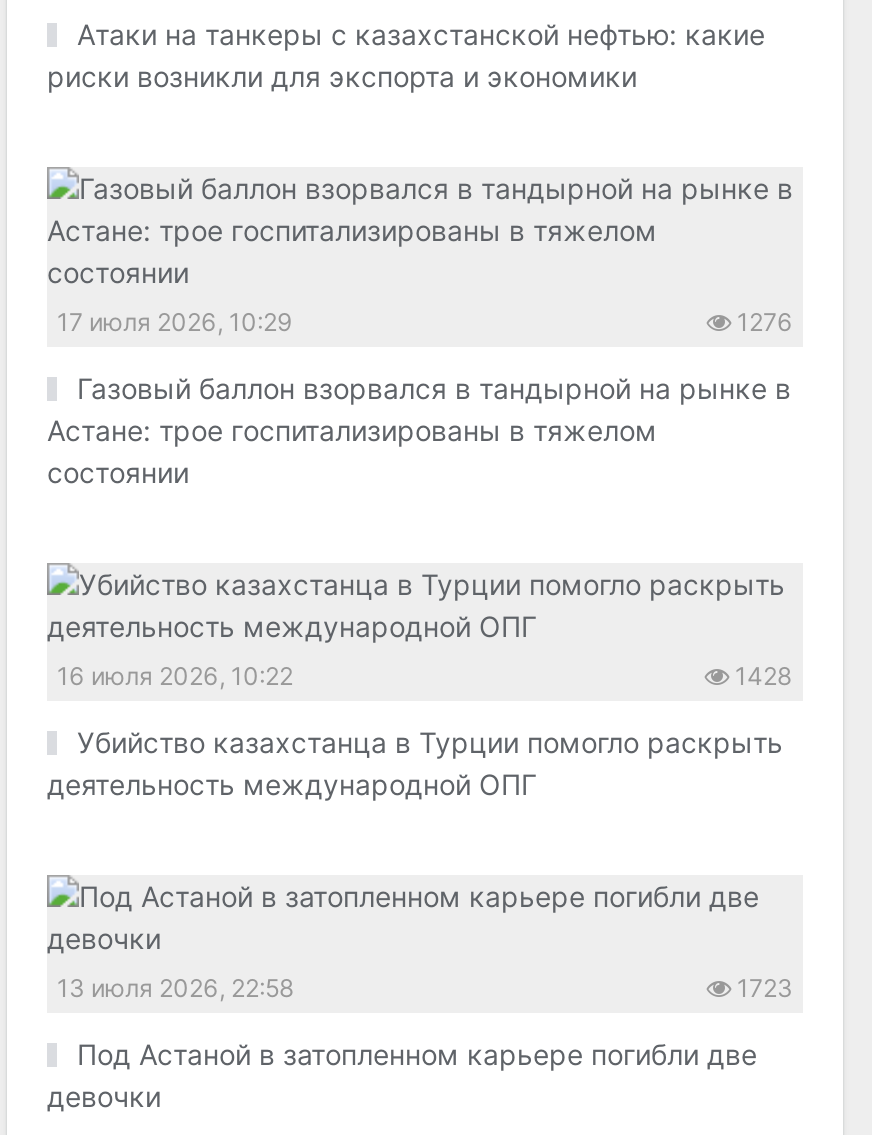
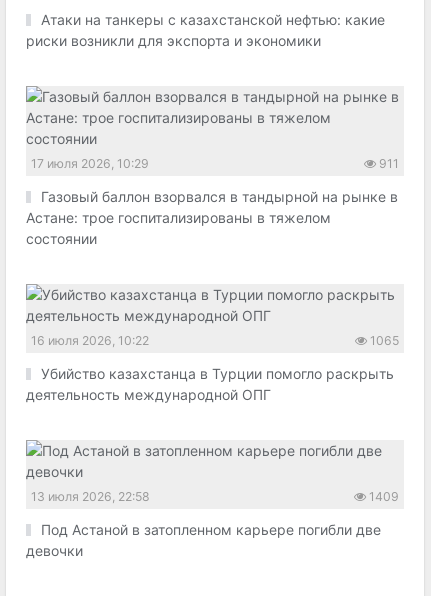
- 1276
+ 911

- 1428
+ 1065

- 1723
+ 1409
